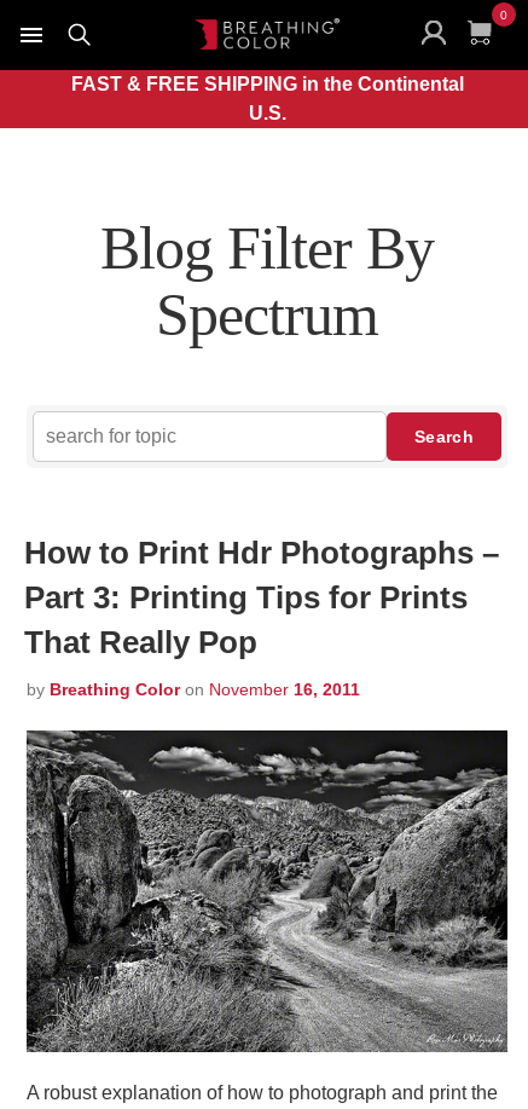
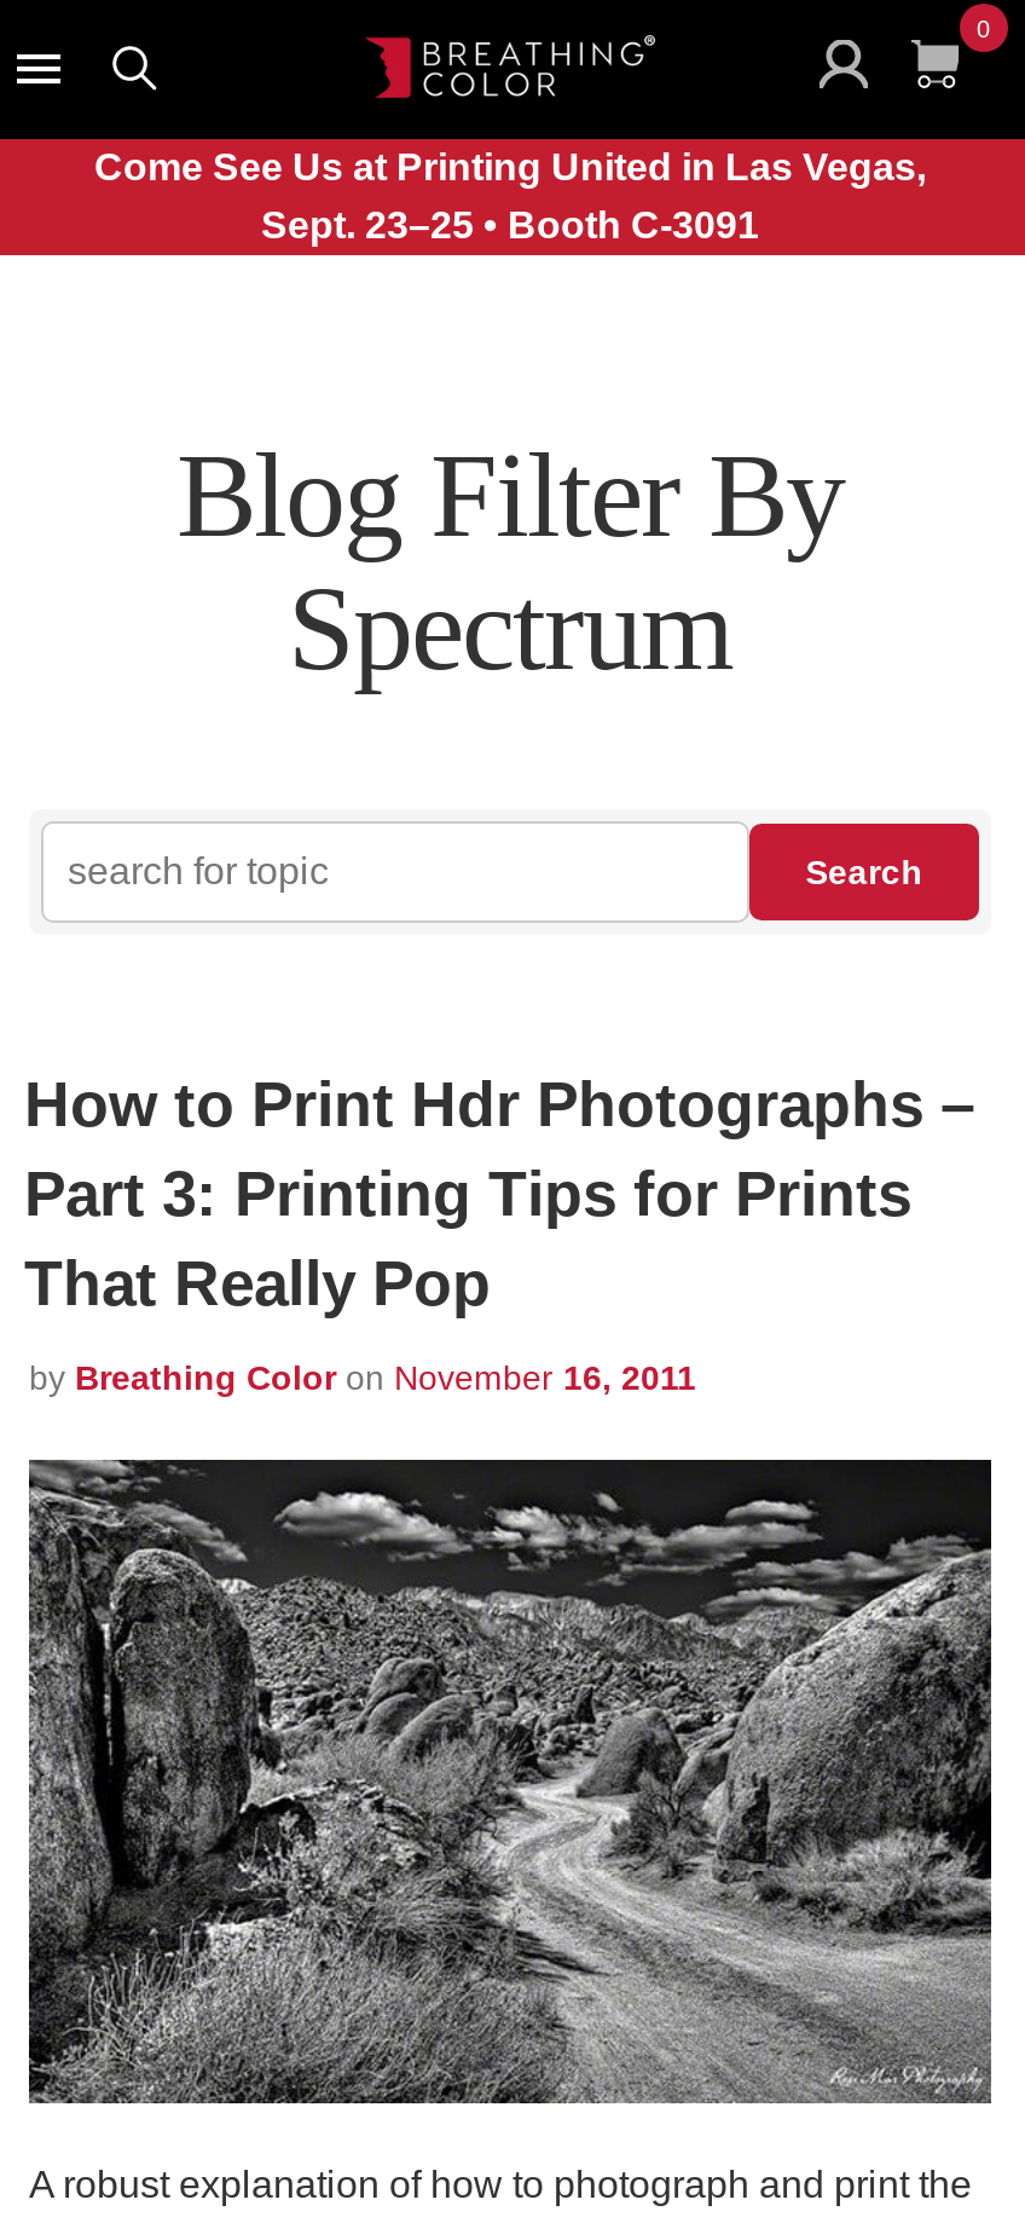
- FAST & FREE SHIPPING in the Continental
- U.S.
+ Come See Us at Printing United in Las Vegas,
+ Sept. 23–25 • Booth C-3091
